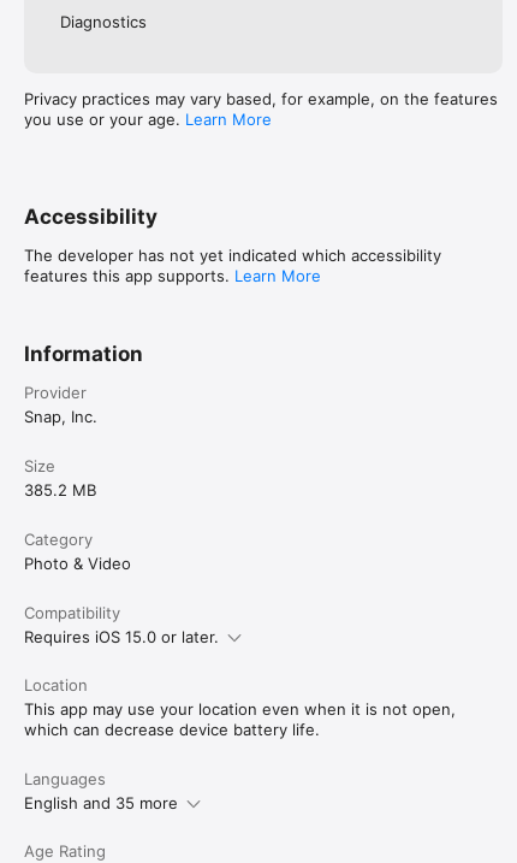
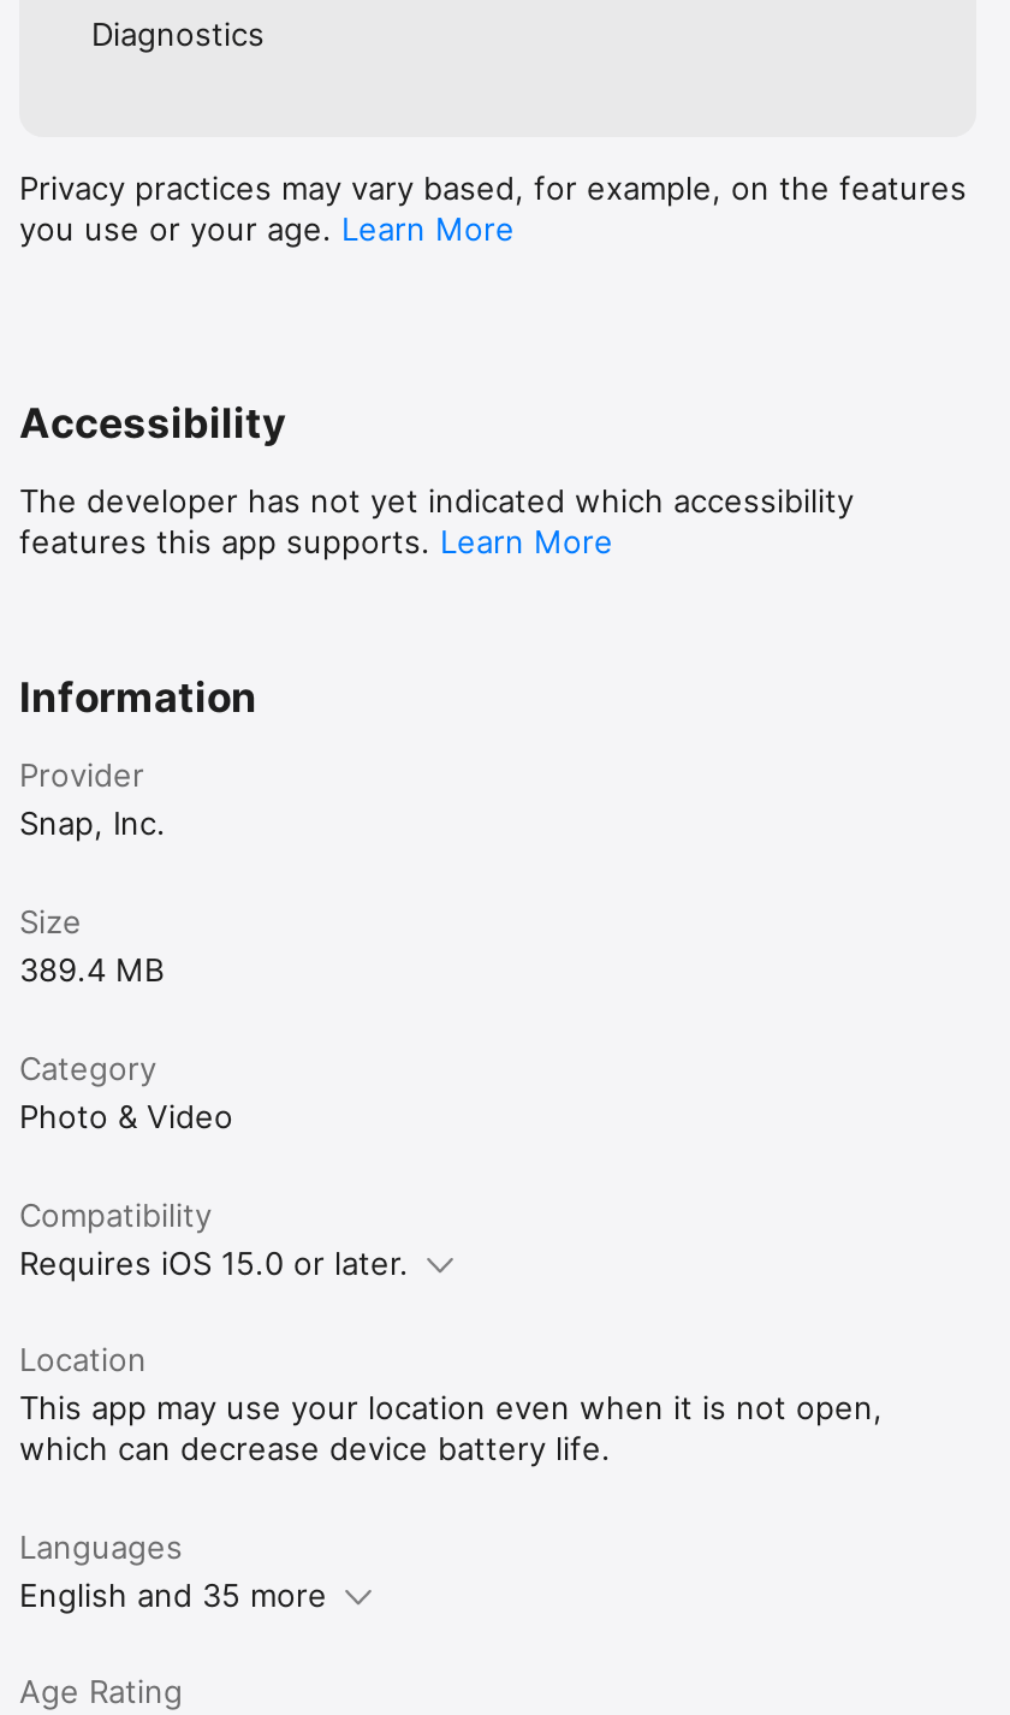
- 385.2 MB
+ 389.4 MB
